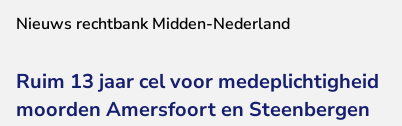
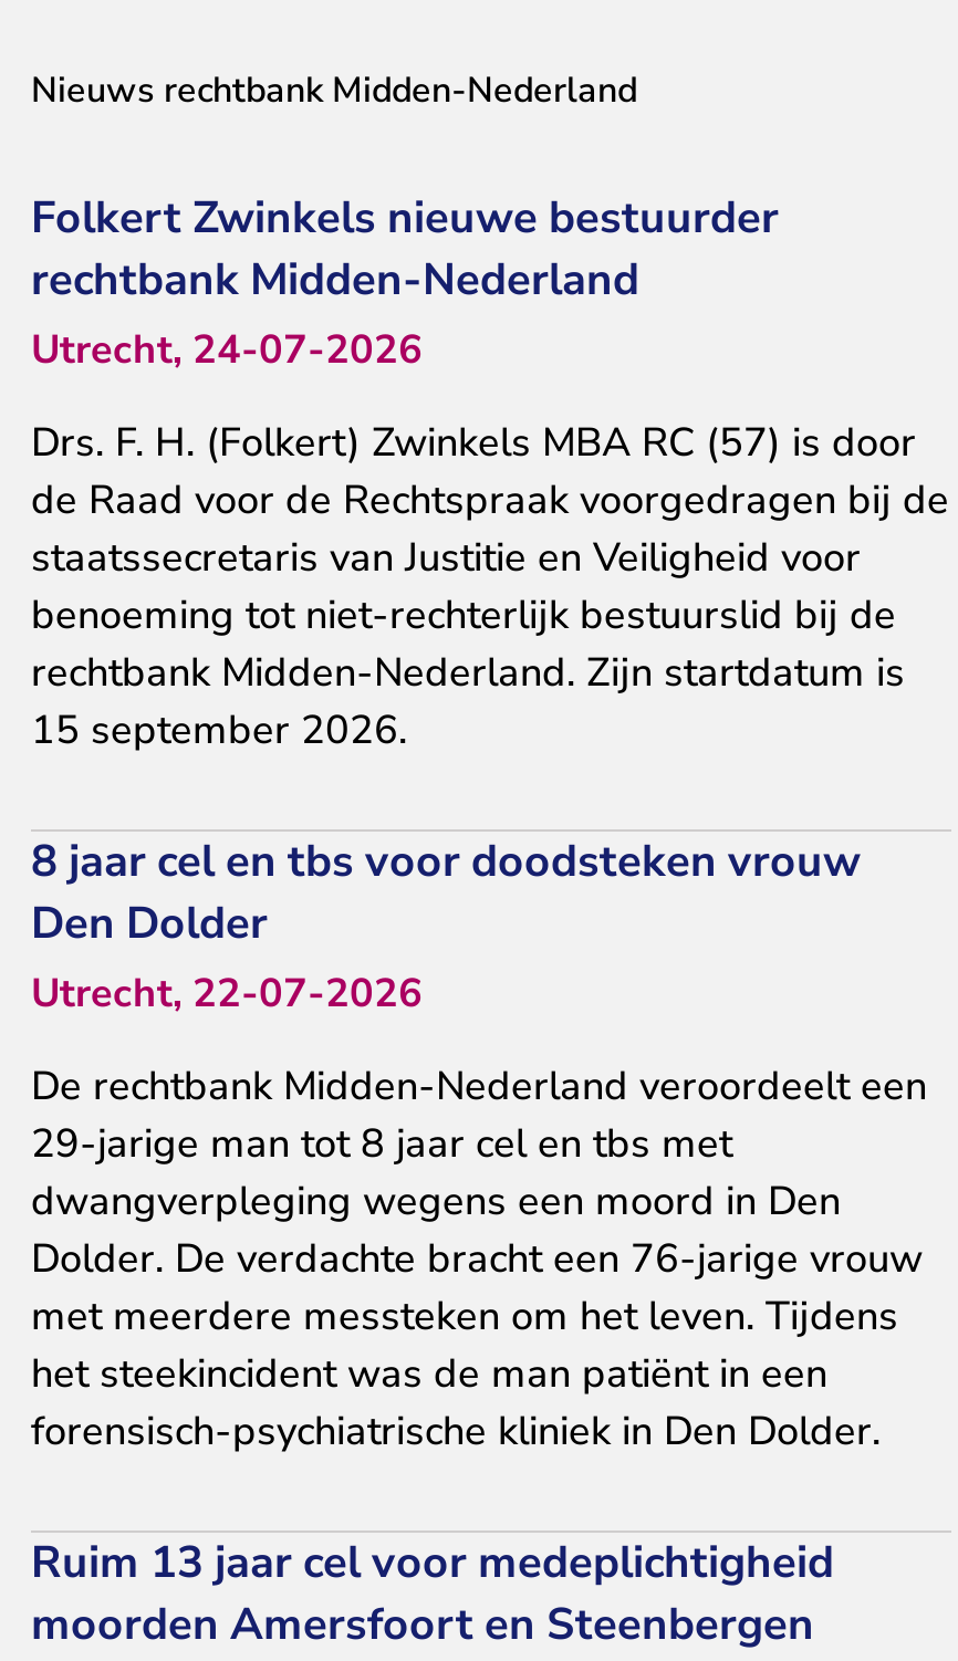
+ Folkert Zwinkels nieuwe bestuurder
+ rechtbank Midden-Nederland
+ Utrecht, 24-07-2026
+ Drs. F. H. (Folkert) Zwinkels MBA RC (57) is door
+ de Raad voor de Rechtspraak voorgedragen bij de
+ staatssecretaris van Justitie en Veiligheid voor
+ benoeming tot niet-rechterlijk bestuurslid bij de
+ rechtbank Midden-Nederland. Zijn startdatum is
+ 15 september 2026.
+ 8 jaar cel en tbs voor doodsteken vrouw
+ Den Dolder
+ Utrecht, 22-07-2026
+ De rechtbank Midden-Nederland veroordeelt een
+ 29-jarige man tot 8 jaar cel en tbs met
+ dwangverpleging wegens een moord in Den
+ Dolder. De verdachte bracht een 76-jarige vrouw
+ met meerdere messteken om het leven. Tijdens
+ het steekincident was de man patiënt in een
+ forensisch-psychiatrische kliniek in Den Dolder.
